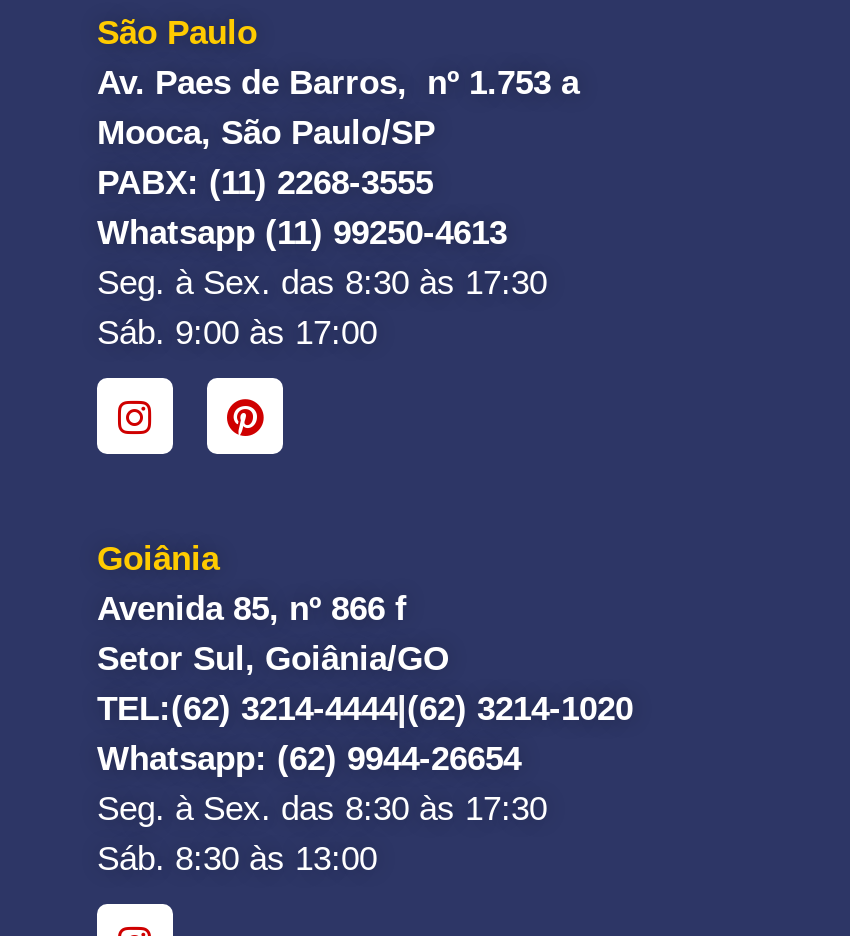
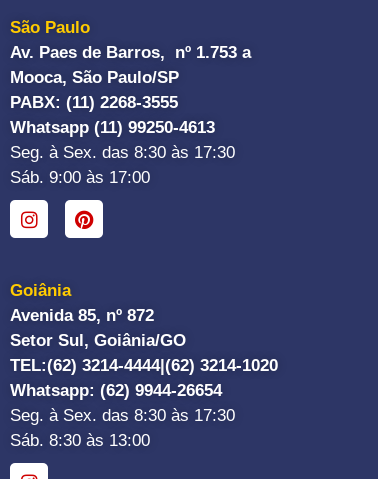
- Avenida 85, nº 866 f
+ Avenida 85, nº 872
